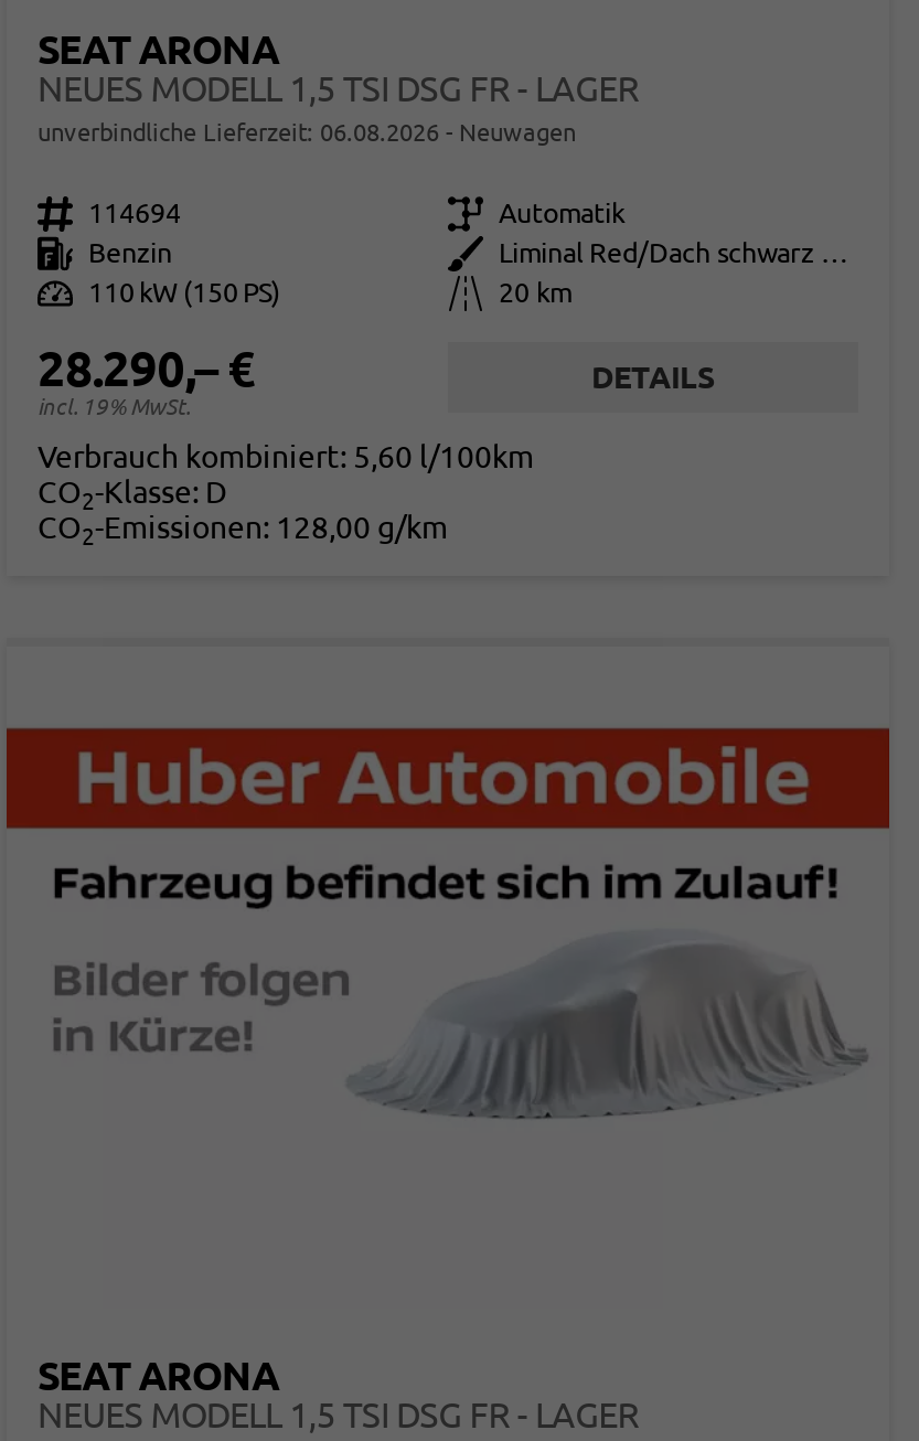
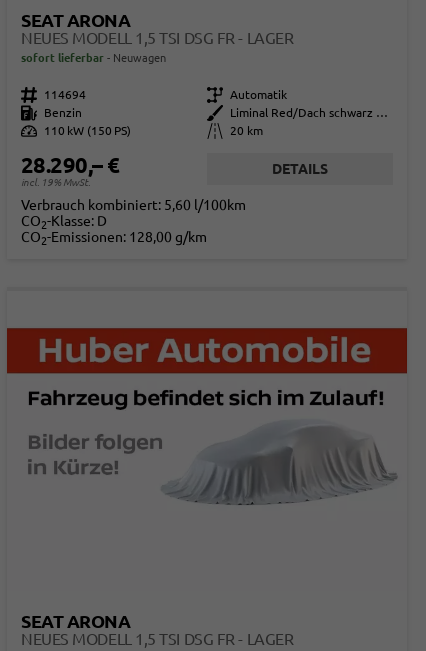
- unverbindliche Lieferzeit: 06.08.2026 Neuwagen
+ sofort lieferbar Neuwagen
